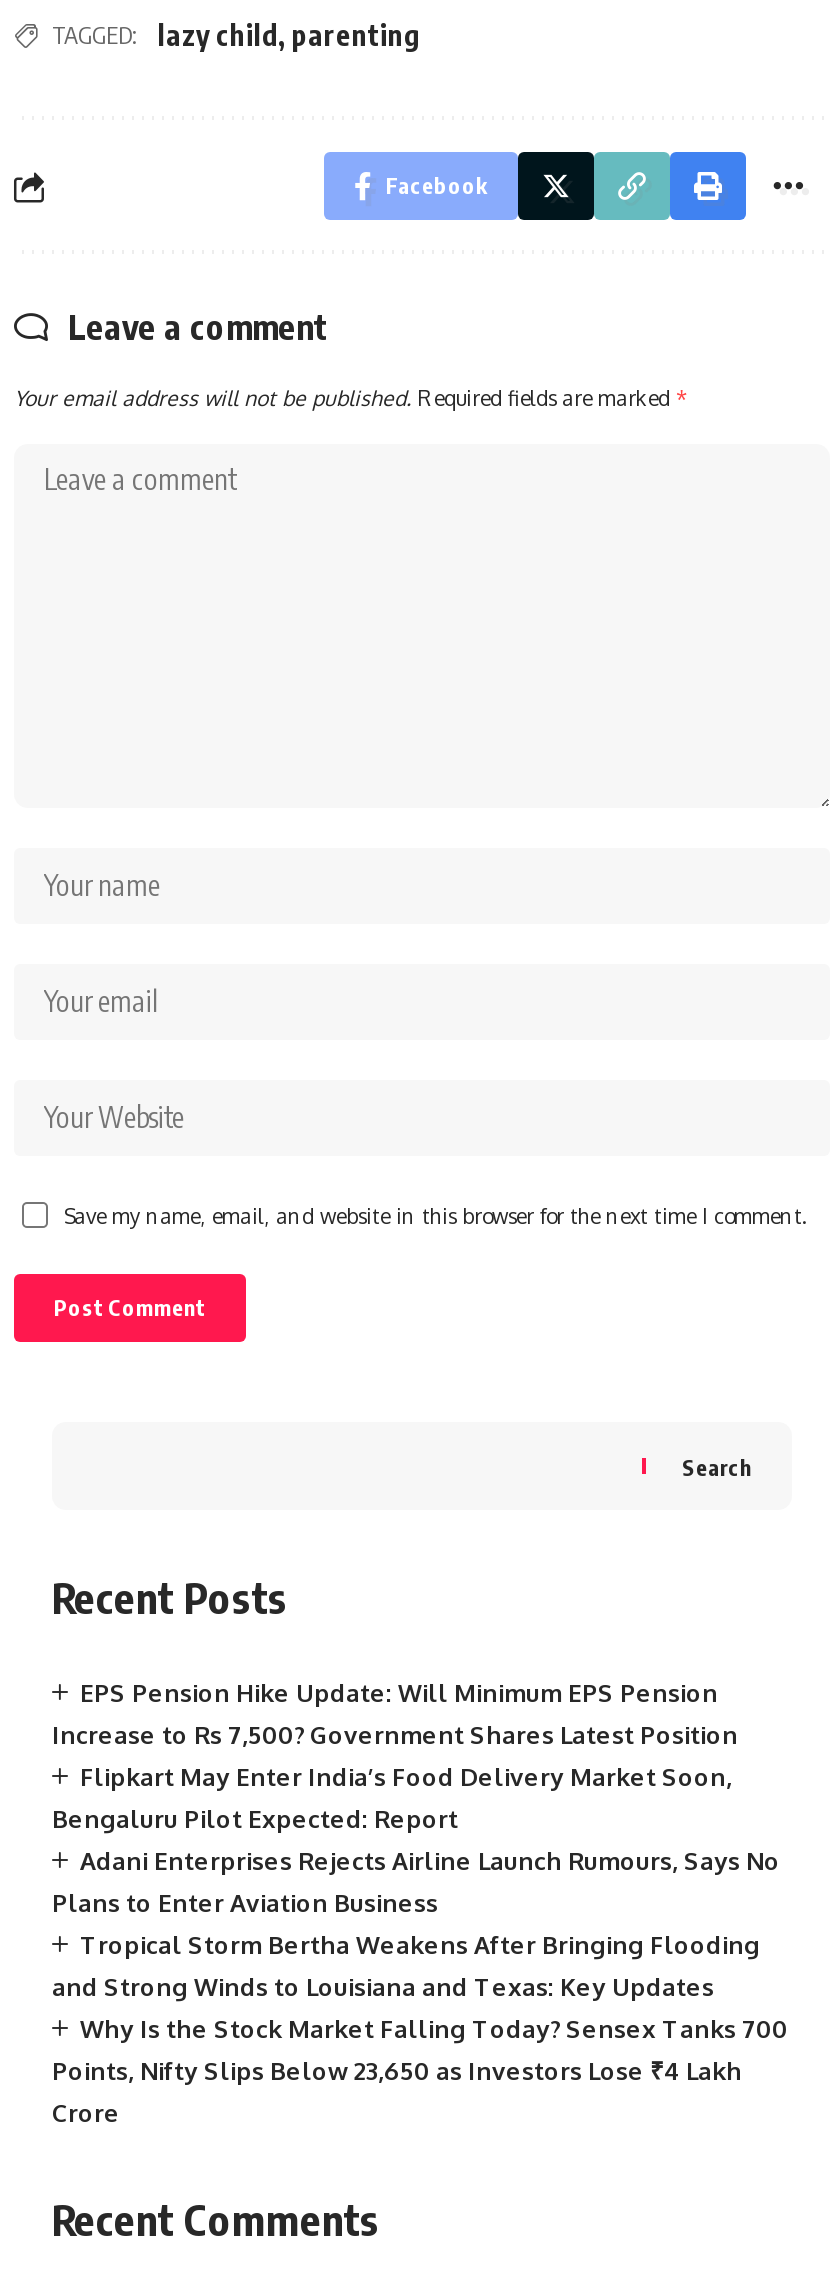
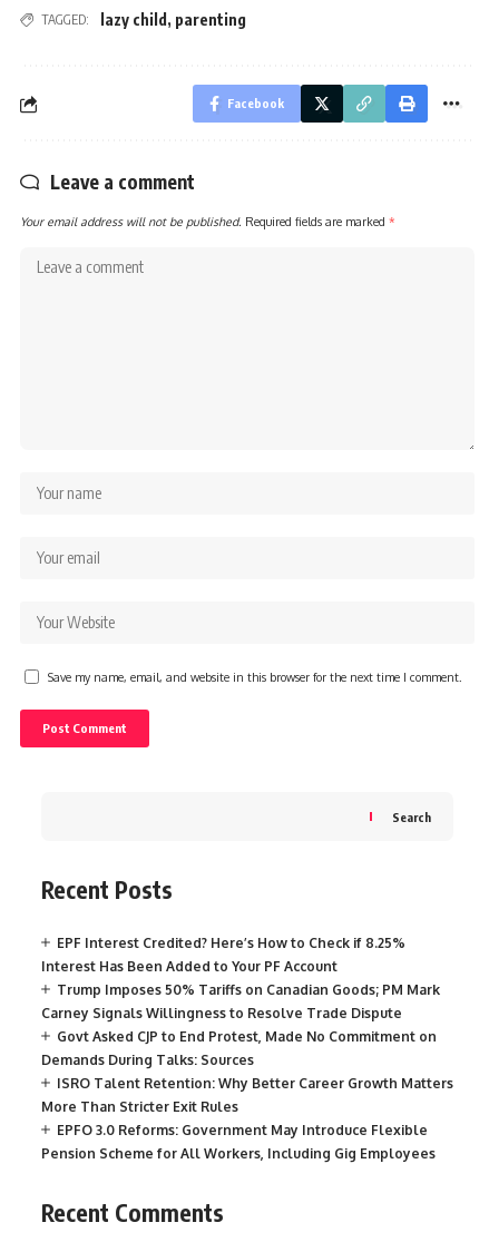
- EPS Pension Hike Update: Will Minimum EPS Pension
- Increase to Rs 7,500? Government Shares Latest Position
- Flipkart May Enter India’s Food Delivery Market Soon,
- Bengaluru Pilot Expected: Report
- Adani Enterprises Rejects Airline Launch Rumours, Says No
- Plans to Enter Aviation Business
- Tropical Storm Bertha Weakens After Bringing Flooding
- and Strong Winds to Louisiana and Texas: Key Updates
- Why Is the Stock Market Falling Today? Sensex Tanks 700
- Points, Nifty Slips Below 23,650 as Investors Lose ₹4 Lakh
- Crore
+ EPF Interest Credited? Here’s How to Check if 8.25%
+ Interest Has Been Added to Your PF Account
+ Trump Imposes 50% Tariffs on Canadian Goods; PM Mark
+ Carney Signals Willingness to Resolve Trade Dispute
+ Govt Asked CJP to End Protest, Made No Commitment on
+ Demands During Talks: Sources
+ ISRO Talent Retention: Why Better Career Growth Matters
+ More Than Stricter Exit Rules
+ EPFO 3.0 Reforms: Government May Introduce Flexible
+ Pension Scheme for All Workers, Including Gig Employees
